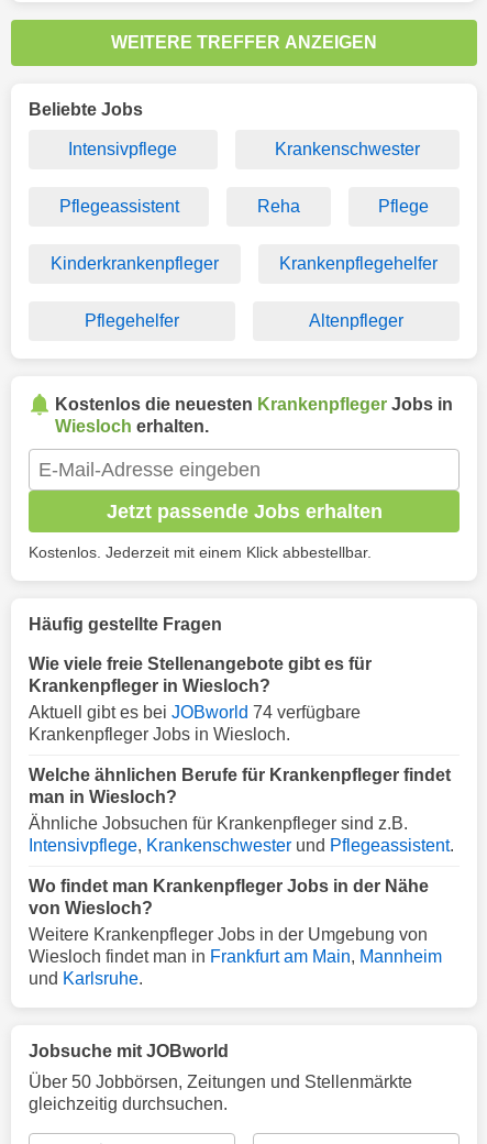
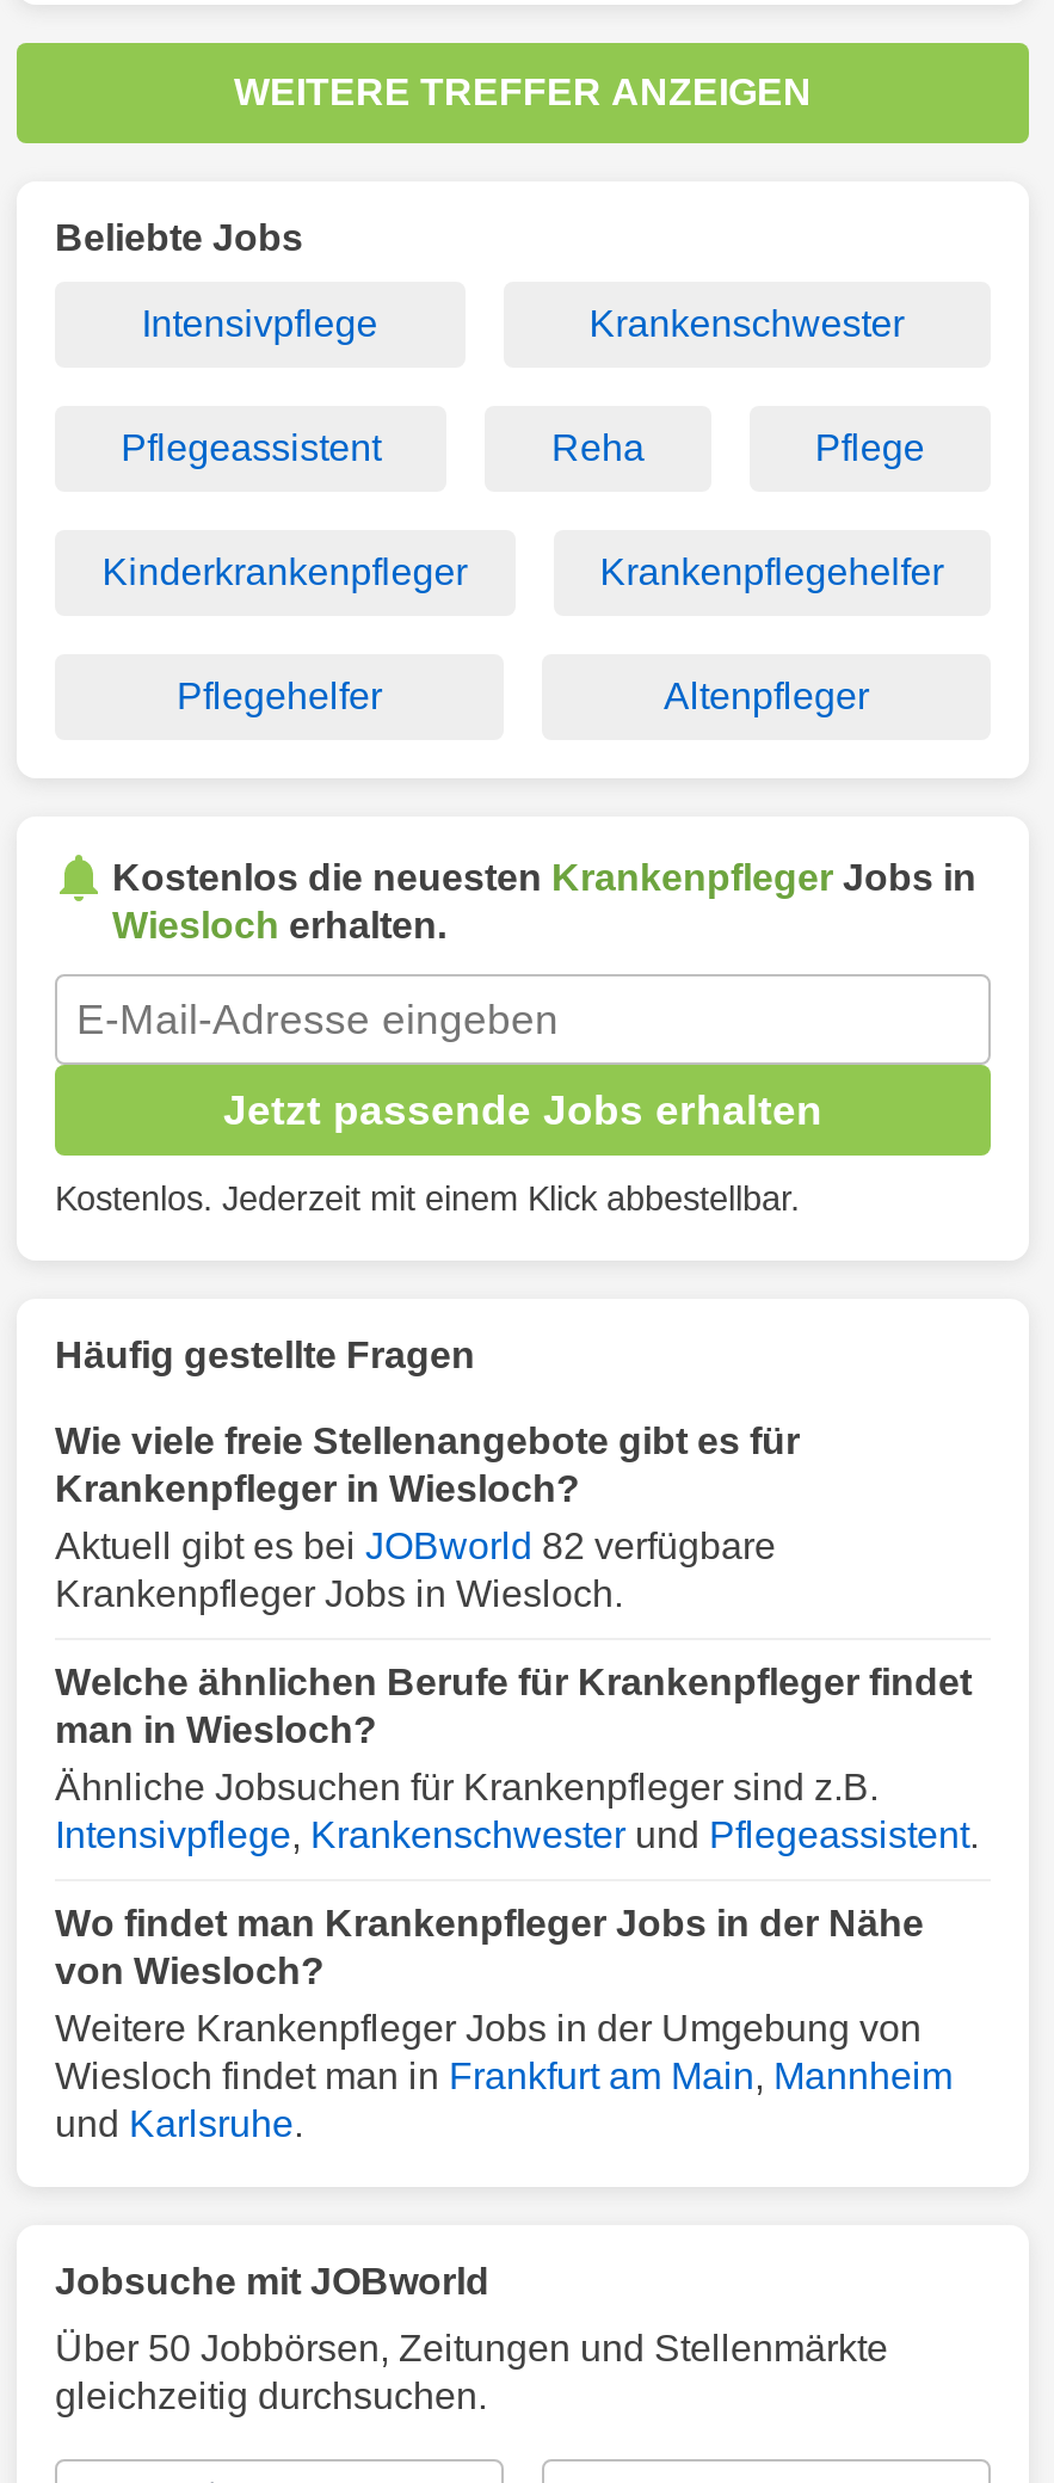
- Aktuell gibt es bei JOBworld 74 verfügbare
+ Aktuell gibt es bei JOBworld 82 verfügbare
